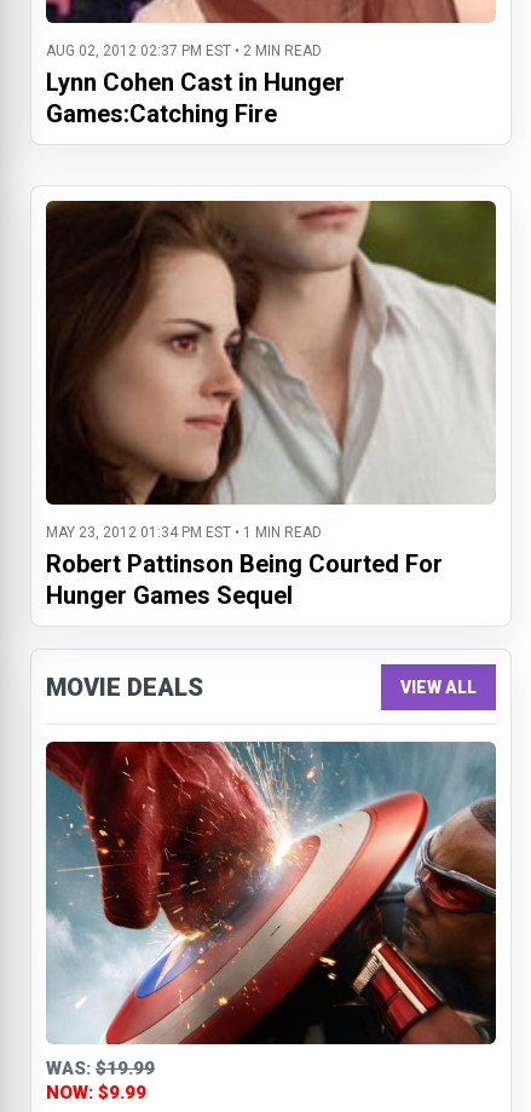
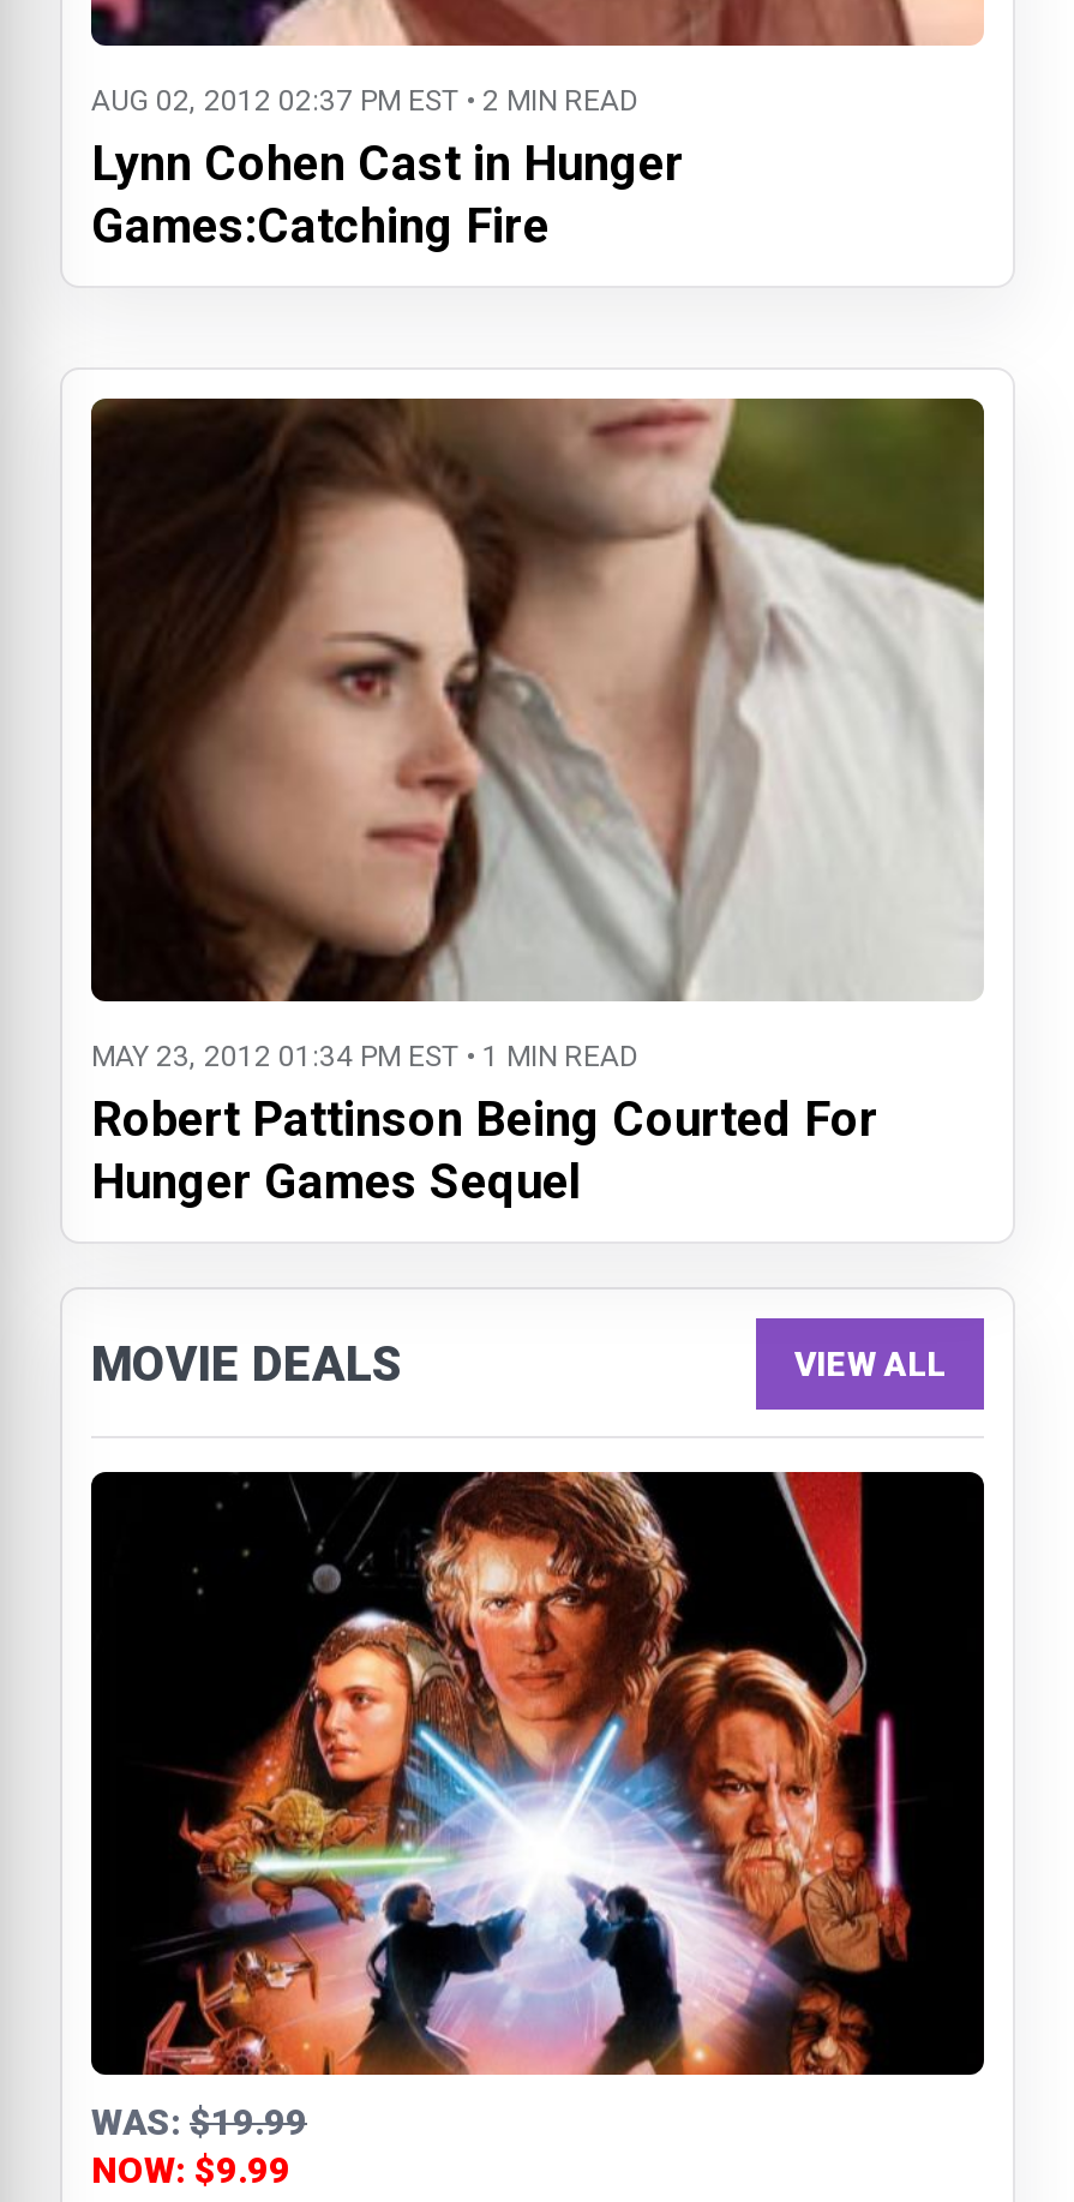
- [image]
+ [image]
